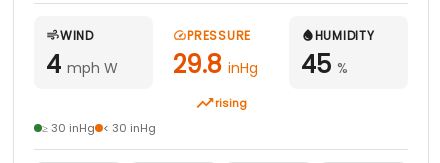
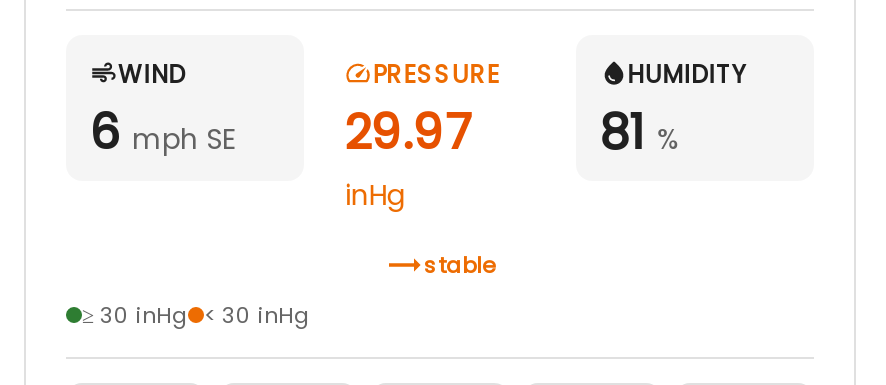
- 4 mph W
+ 6 mph SE

- 29.8 inHg
- rising
+ 29.97
+ inHg
+ stable

- 45 %
+ 81 %
